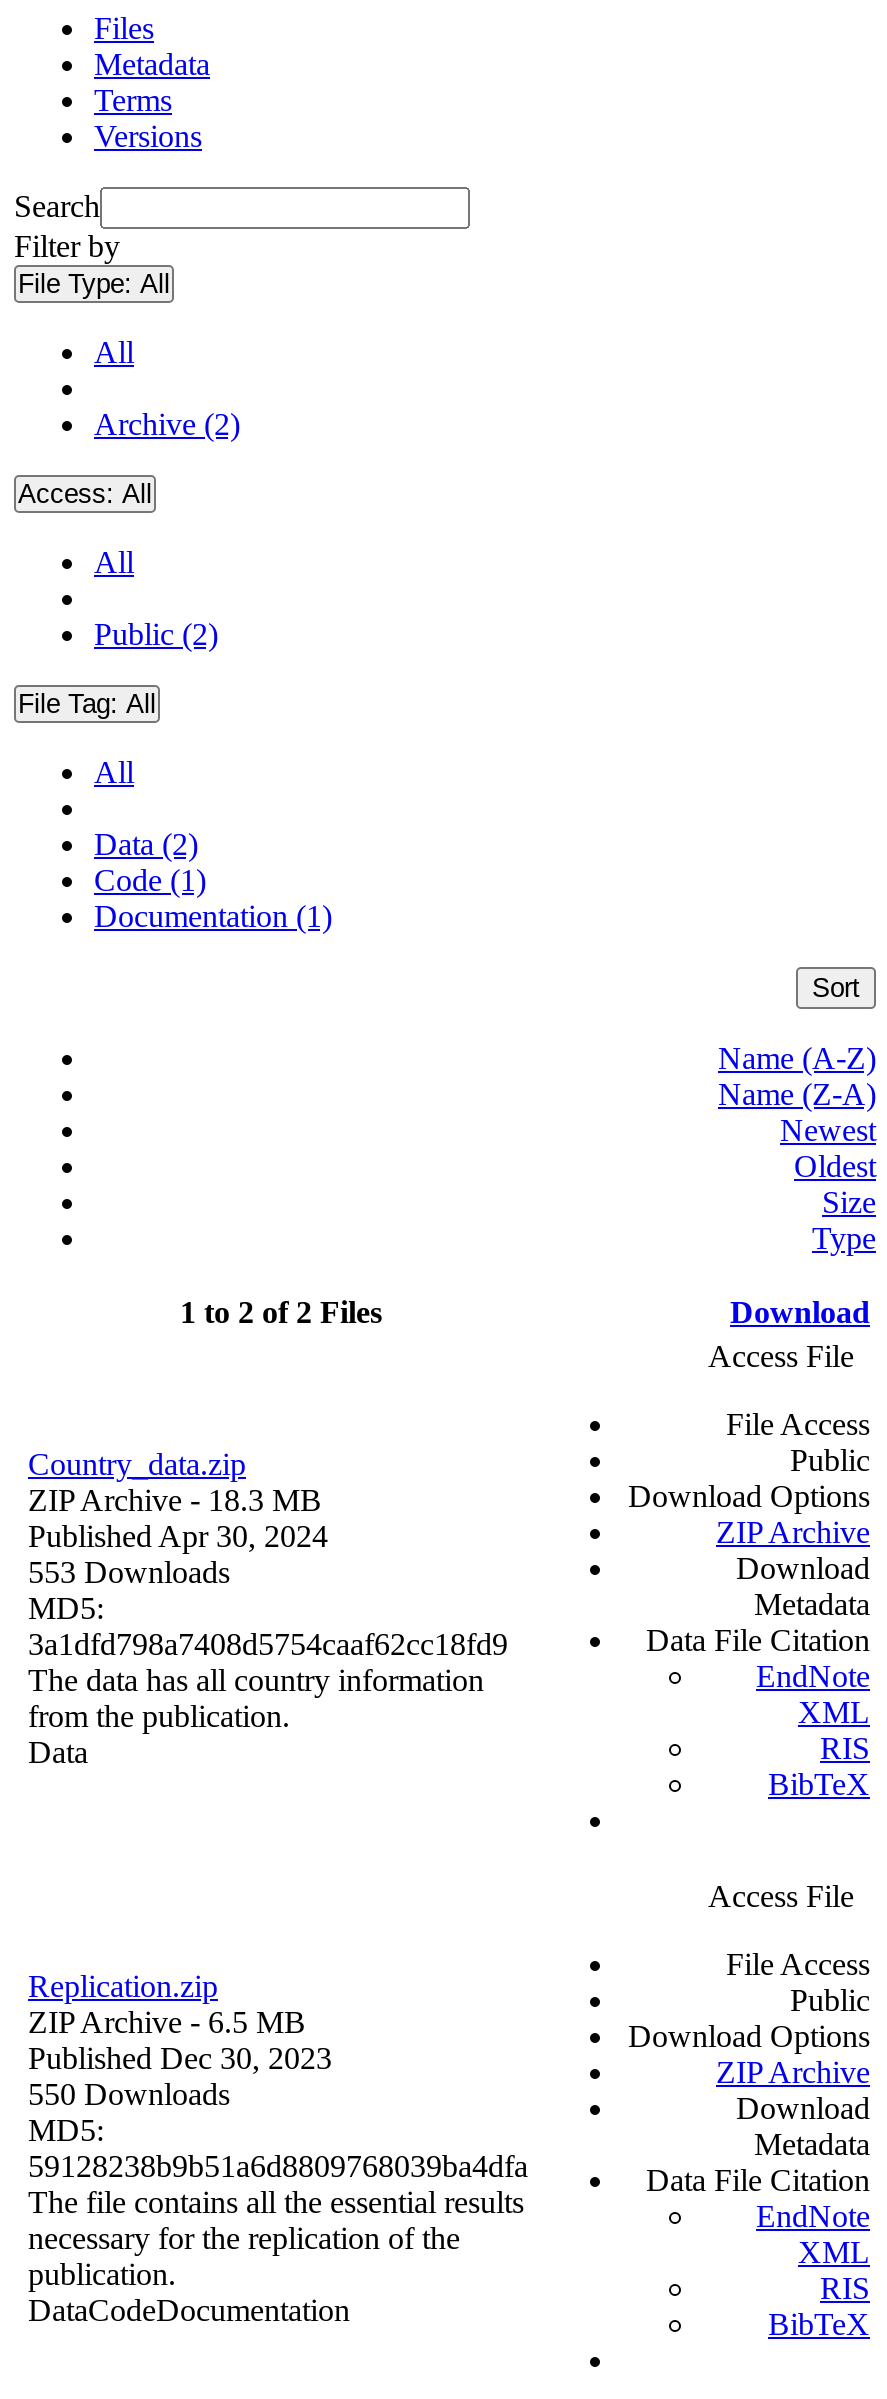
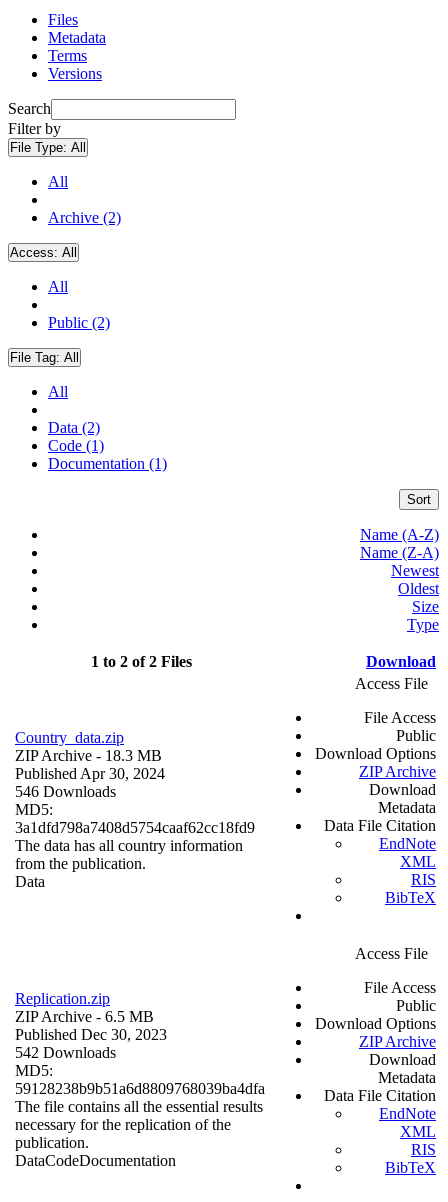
- 553 Downloads
+ 546 Downloads

- 550 Downloads
+ 542 Downloads
